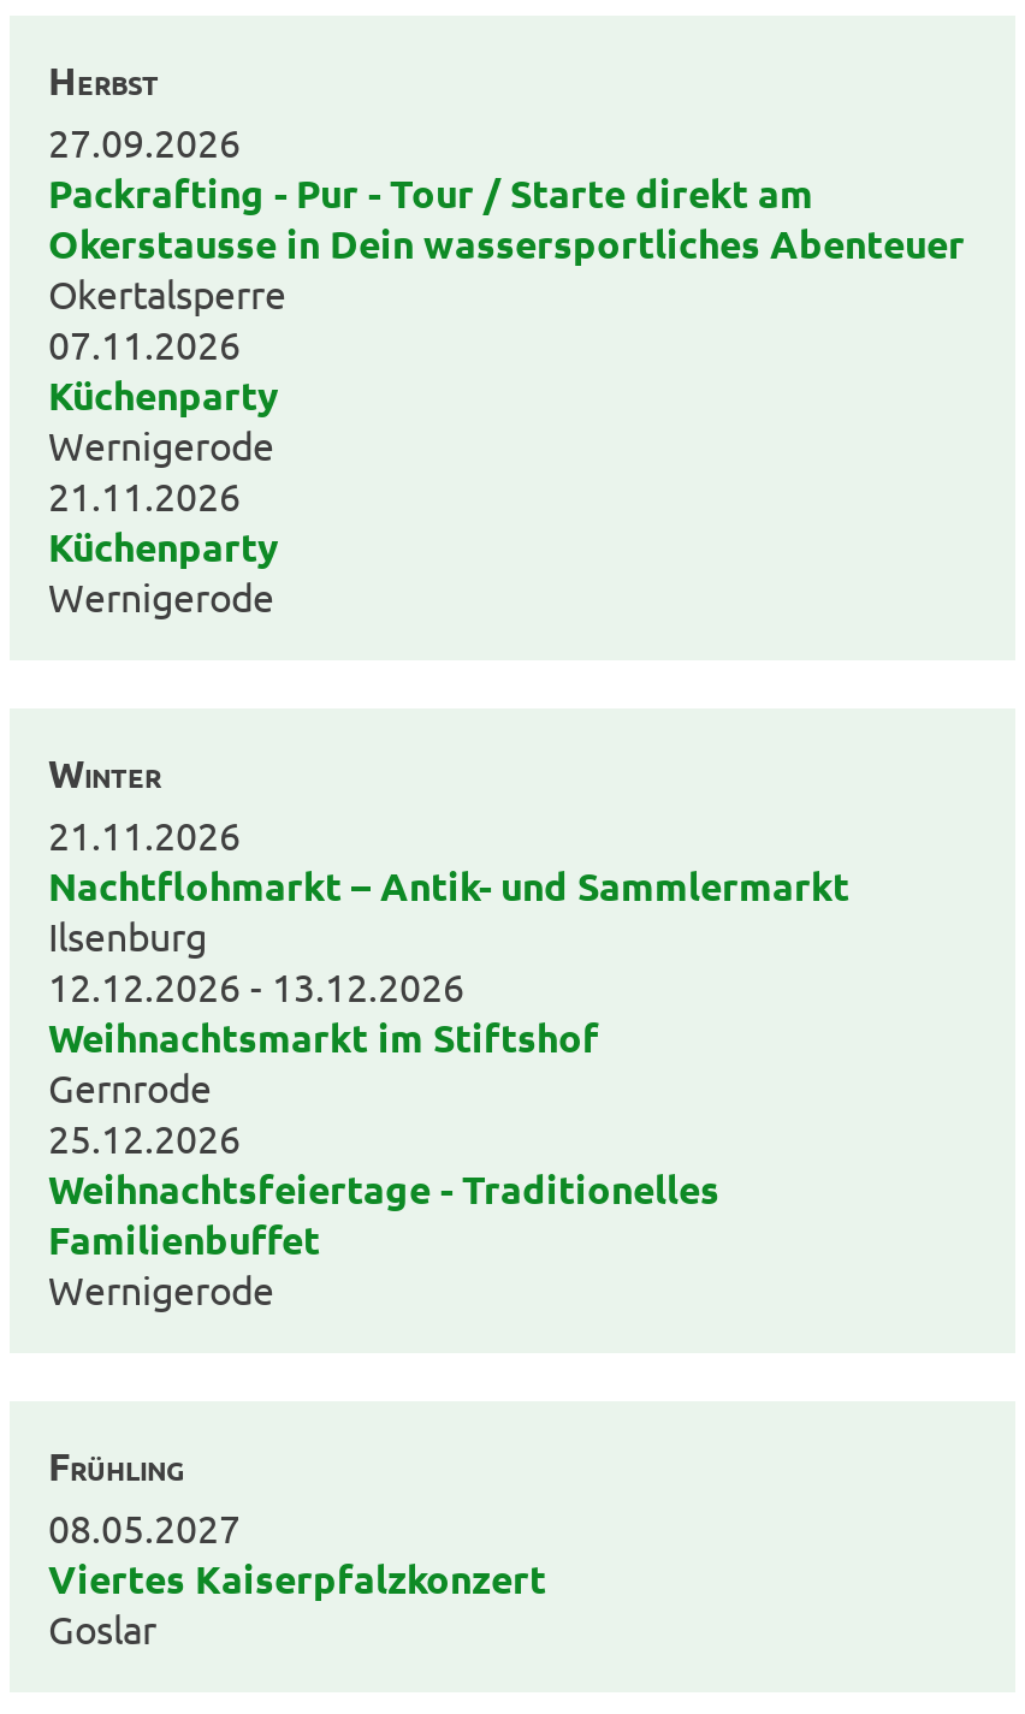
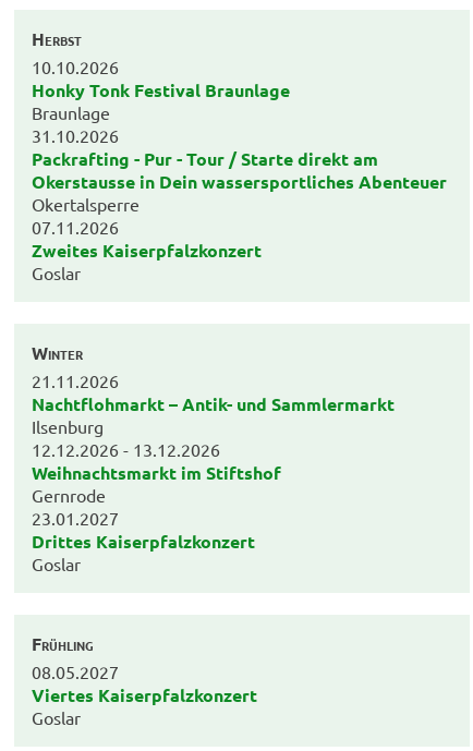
- 27.09.2026
+ 10.10.2026
+ Honky Tonk Festival Braunlage
+ Braunlage
+ 31.10.2026

moved down: Packrafting - Pur - Tour / Starte direkt am | Okerstausse in Dein wassersportliches Abenteuer | Okertalsperre | 07.11.2026

- Küchenparty
- Wernigerode
- 21.11.2026
- Küchenparty
- Wernigerode
+ Zweites Kaiserpfalzkonzert
+ Goslar

- 25.12.2026
- Weihnachtsfeiertage - Traditionelles
- Familienbuffet
- Wernigerode
+ 23.01.2027
+ Drittes Kaiserpfalzkonzert
+ Goslar
